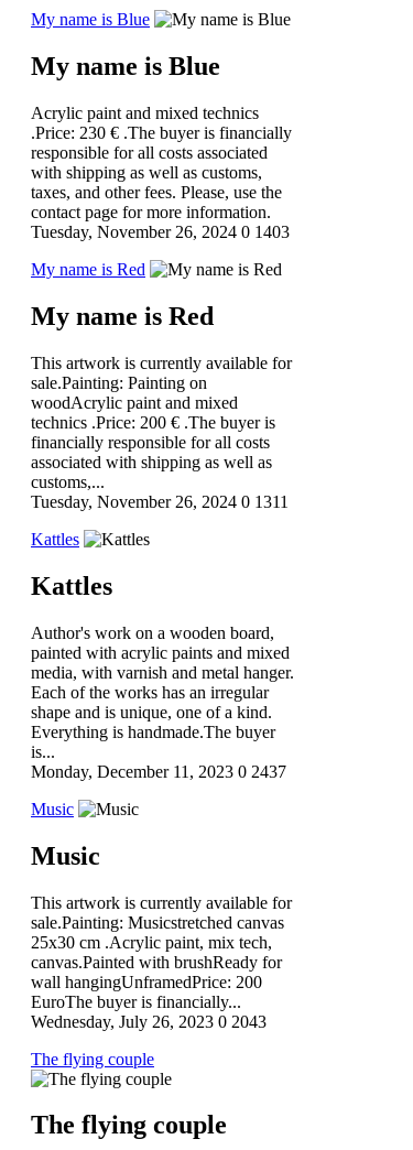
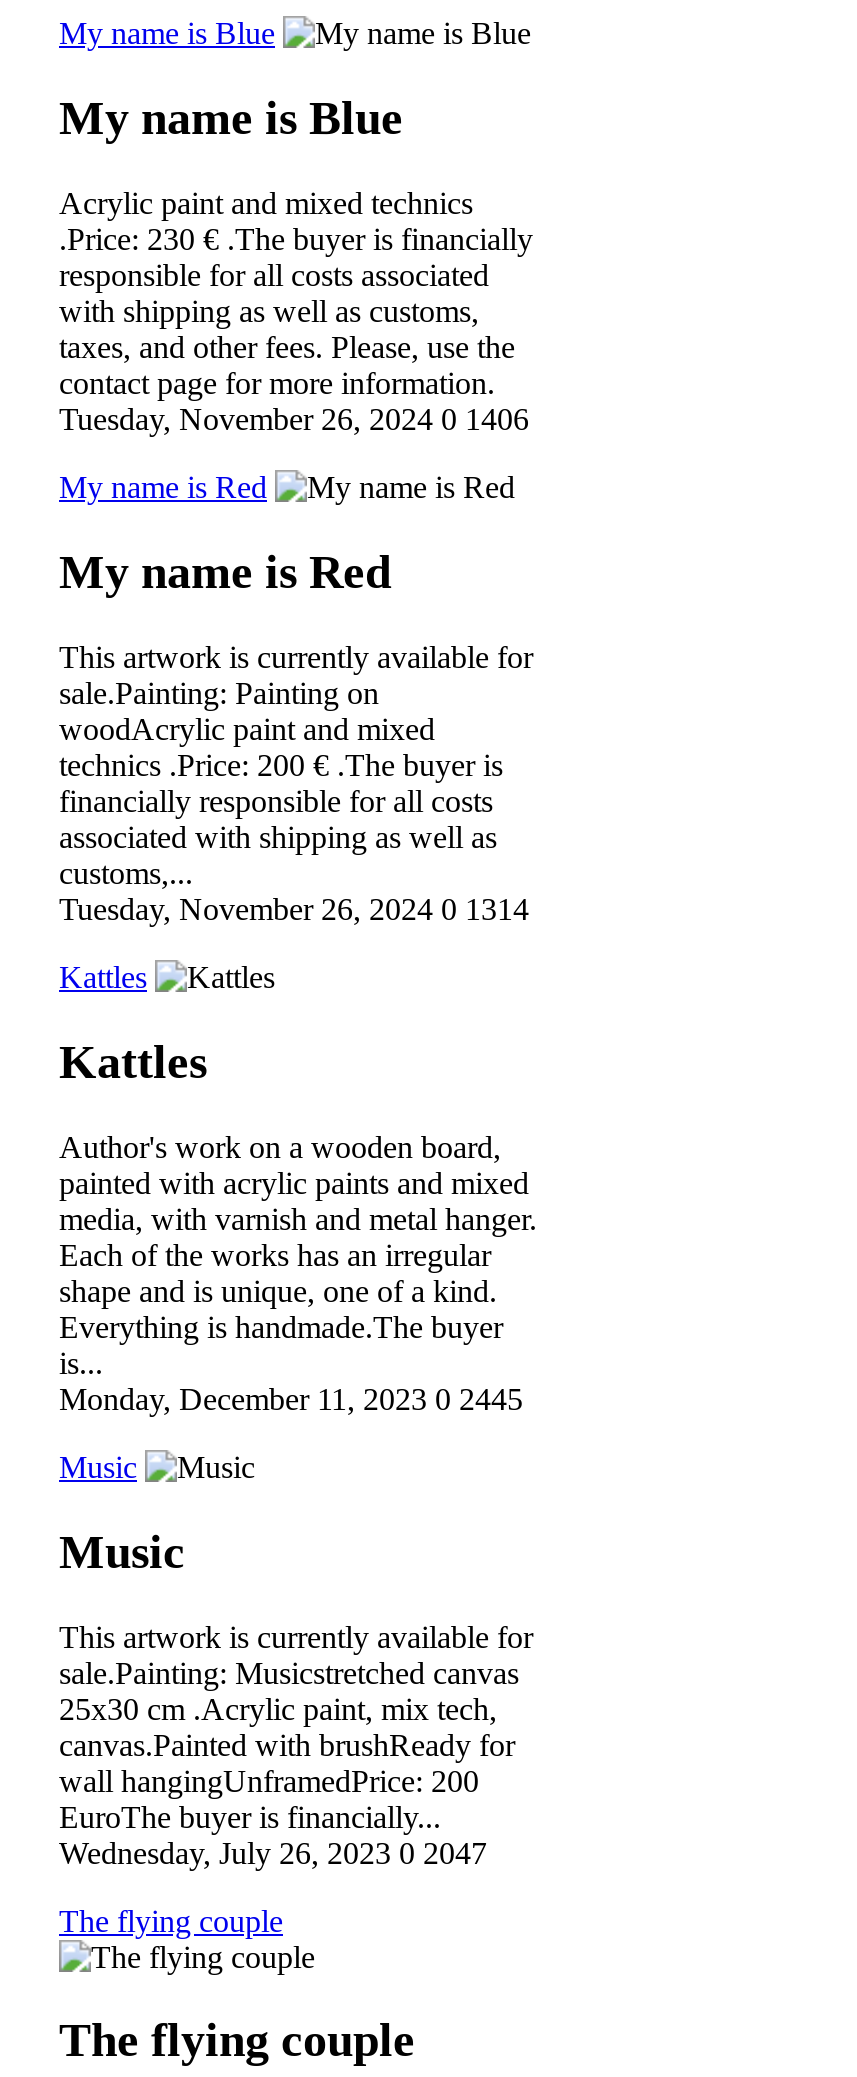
- Tuesday, November 26, 2024 0 1403
+ Tuesday, November 26, 2024 0 1406

- Tuesday, November 26, 2024 0 1311
+ Tuesday, November 26, 2024 0 1314

- Monday, December 11, 2023 0 2437
+ Monday, December 11, 2023 0 2445

- Wednesday, July 26, 2023 0 2043
+ Wednesday, July 26, 2023 0 2047
